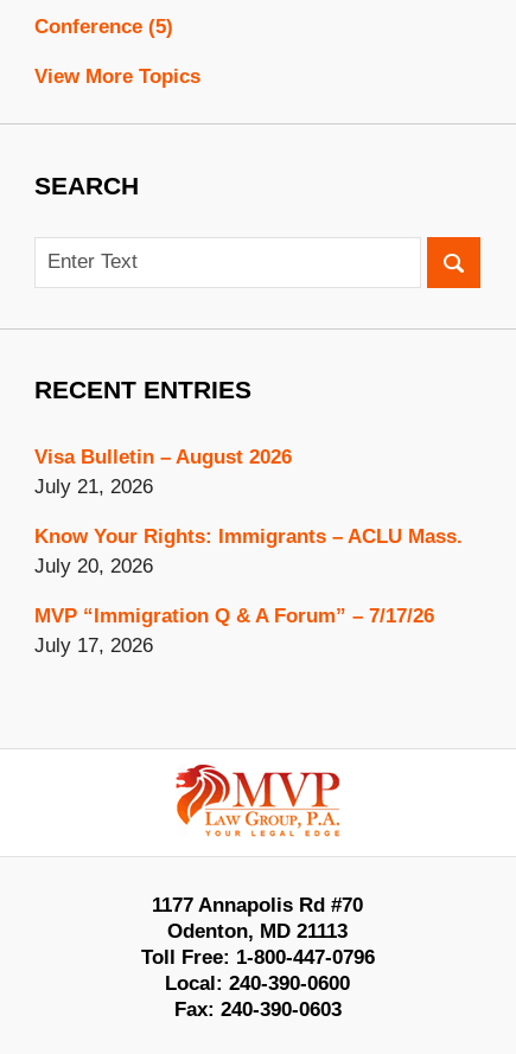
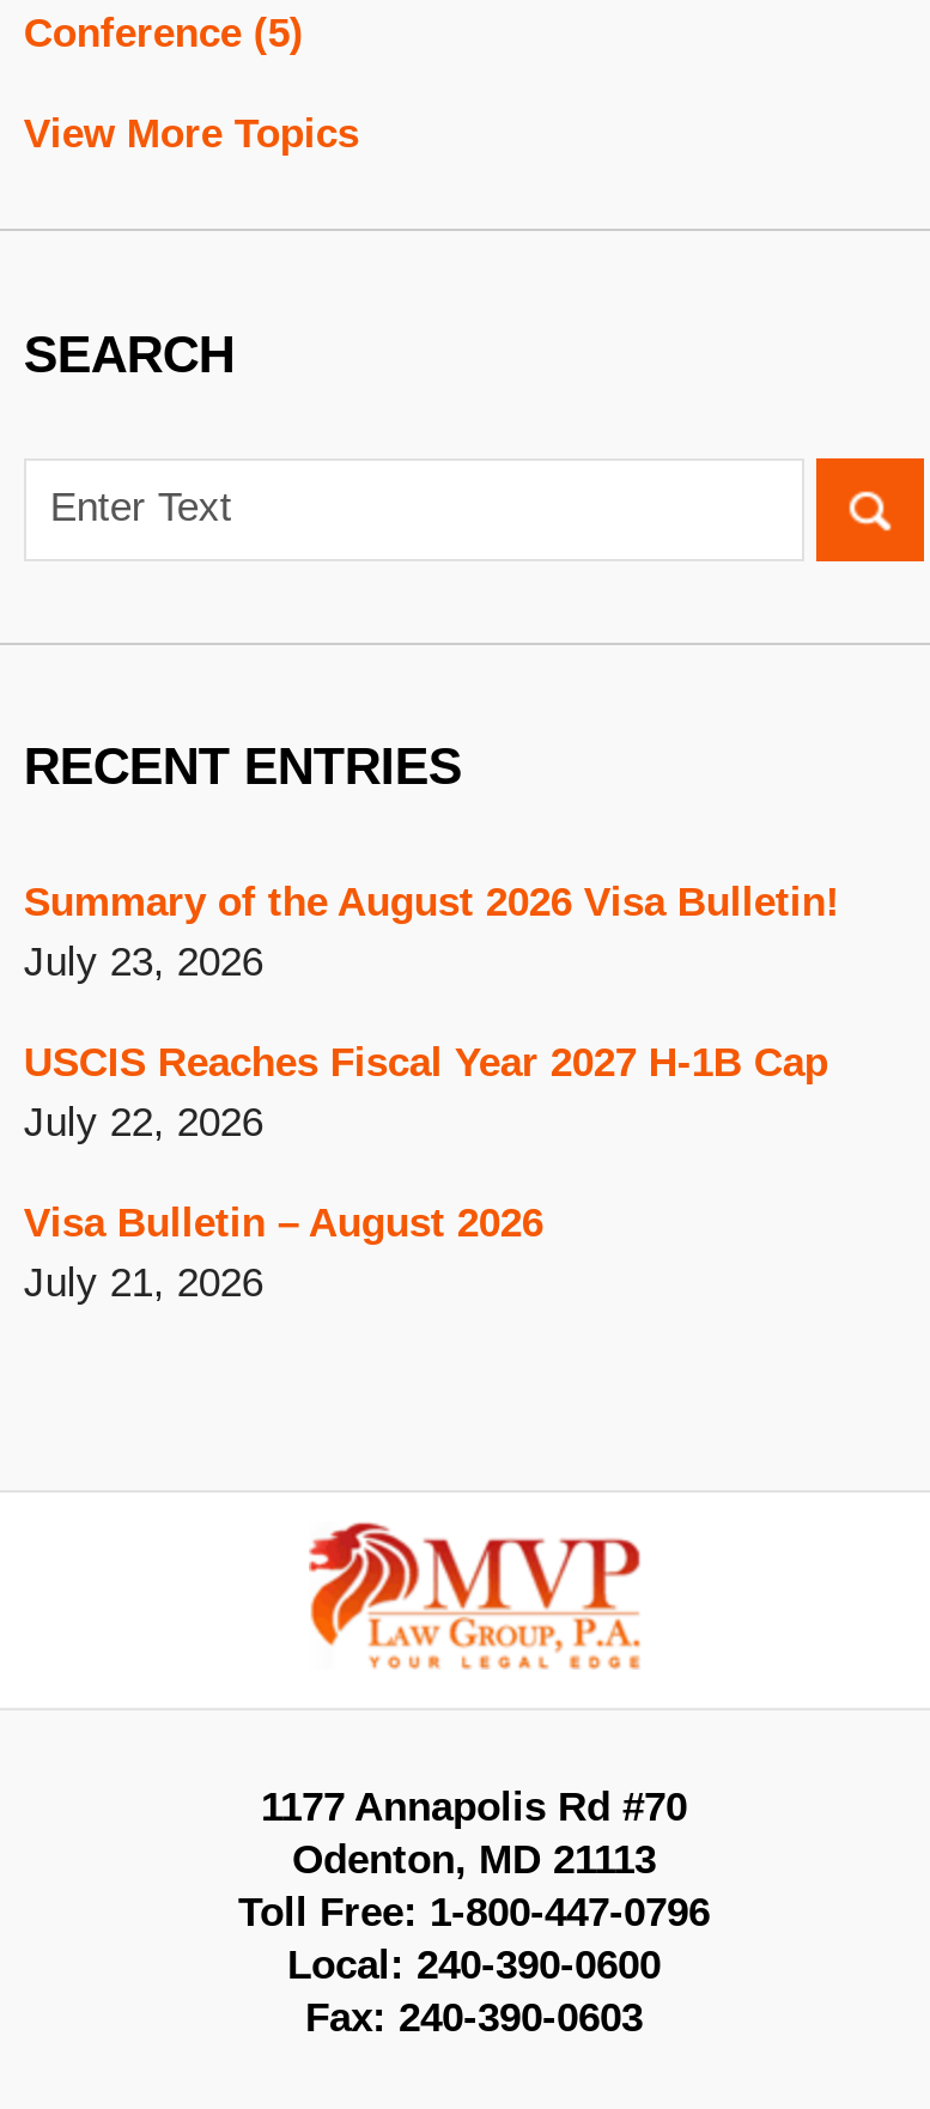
+ Summary of the August 2026 Visa Bulletin!
+ July 23, 2026
+ USCIS Reaches Fiscal Year 2027 H-1B Cap
+ July 22, 2026

moved down: Visa Bulletin – August 2026 | July 21, 2026

- Know Your Rights: Immigrants – ACLU Mass.
- July 20, 2026
- MVP “Immigration Q & A Forum” – 7/17/26
- July 17, 2026
